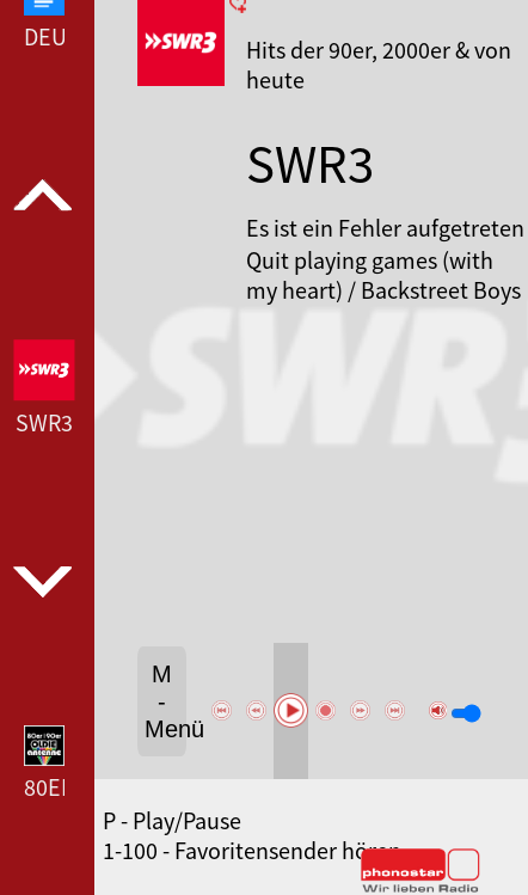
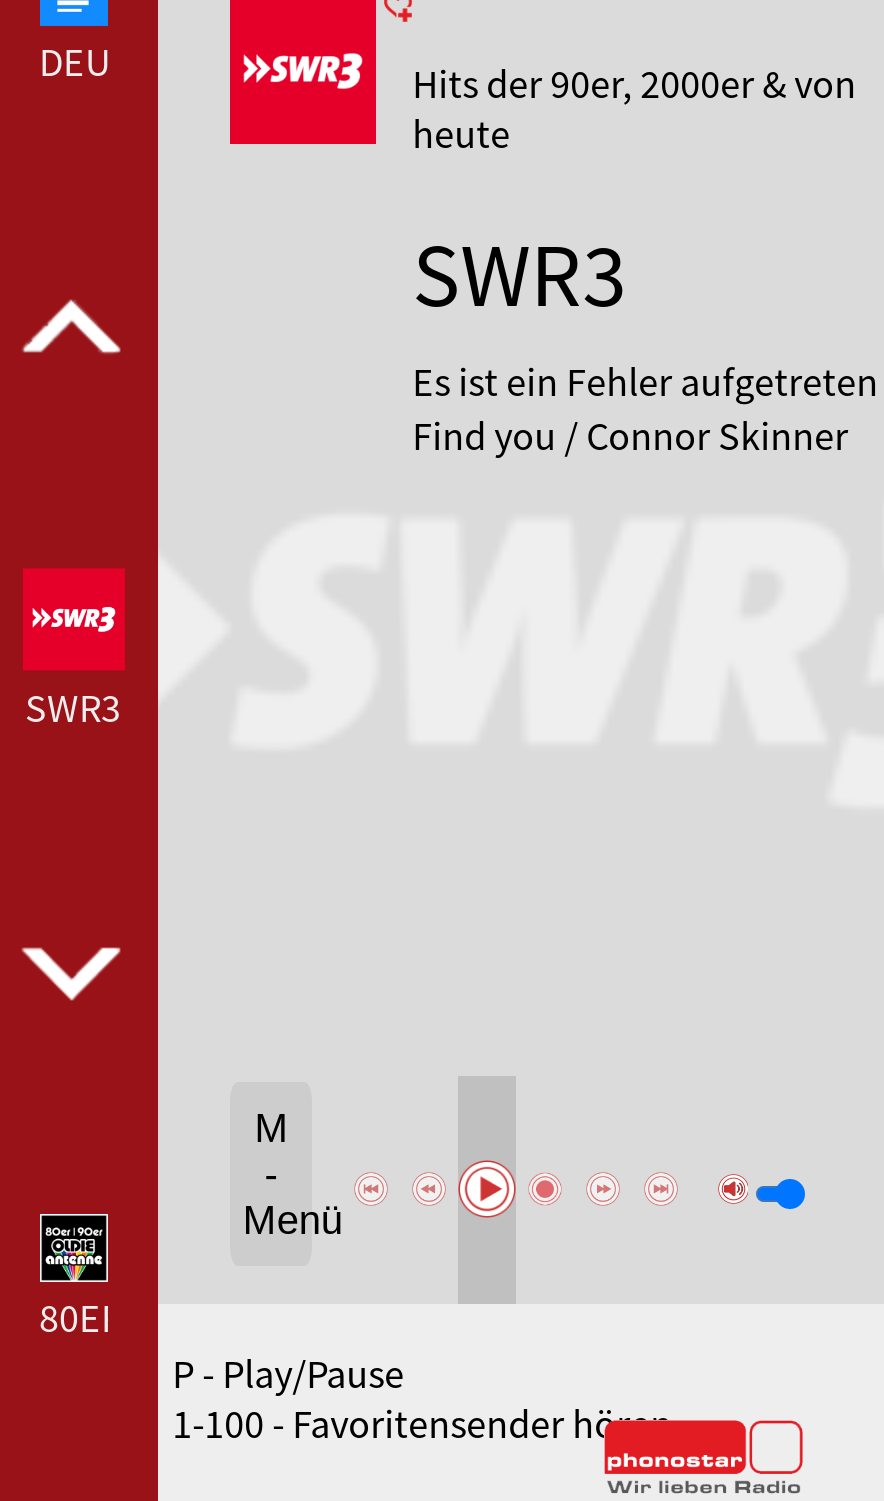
- Quit playing games (with
- my heart) / Backstreet Boys
+ Find you / Connor Skinner
